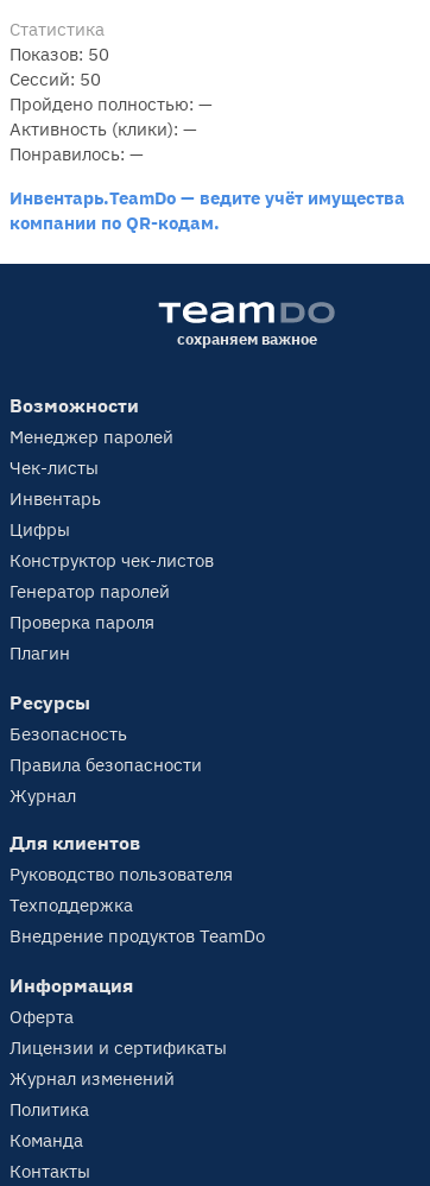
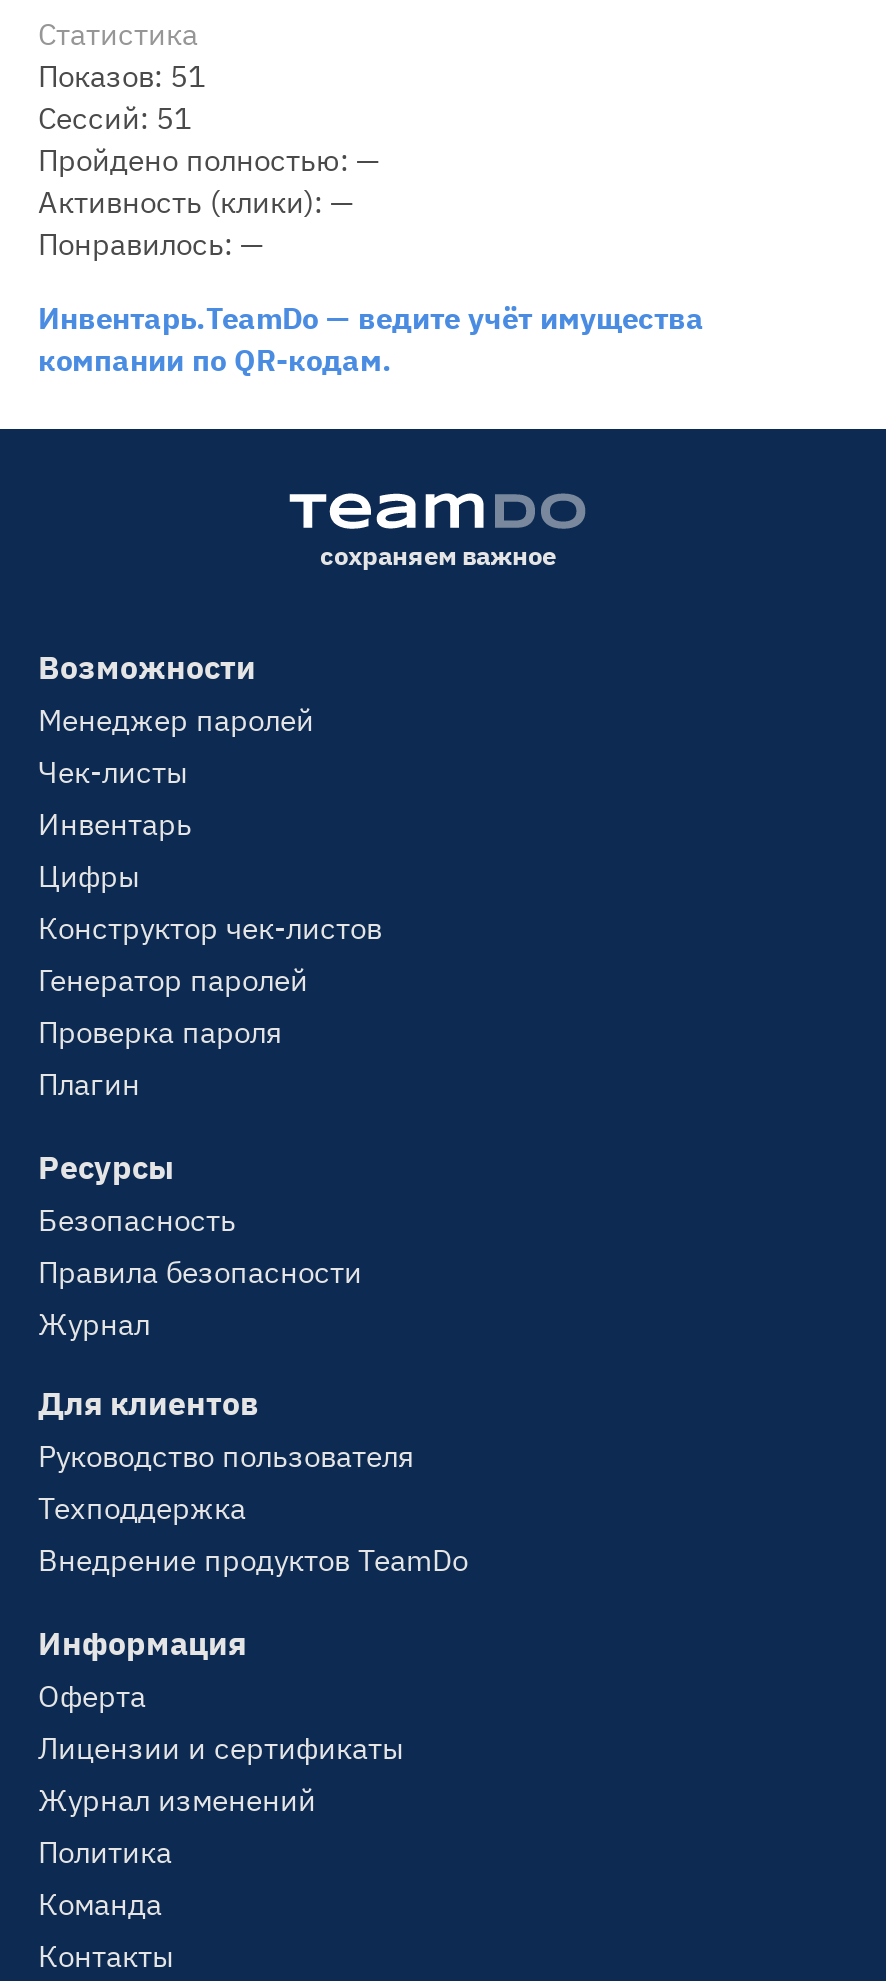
- Показов: 50
+ Показов: 51

- Сессий: 50
+ Сессий: 51
